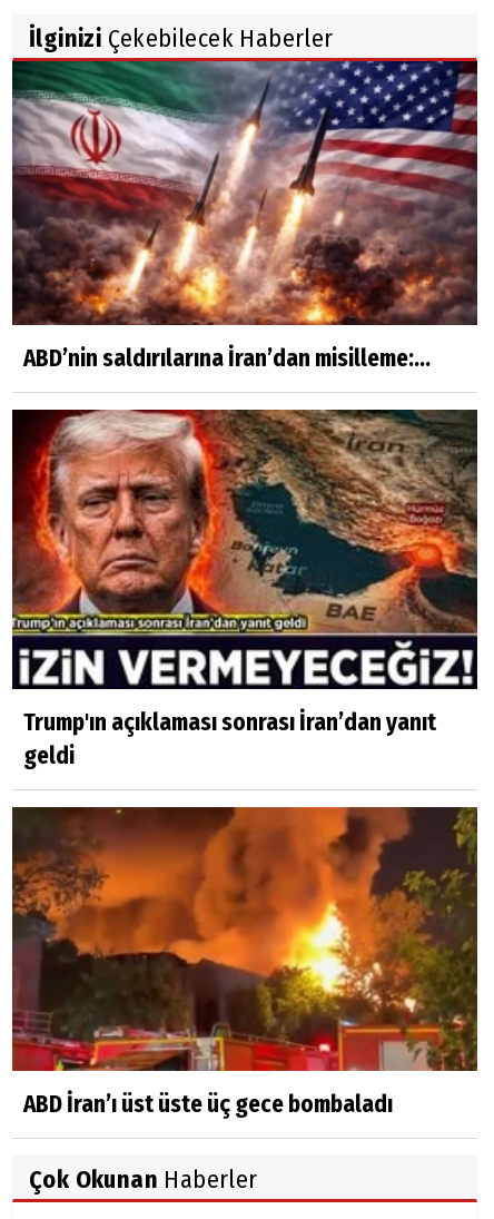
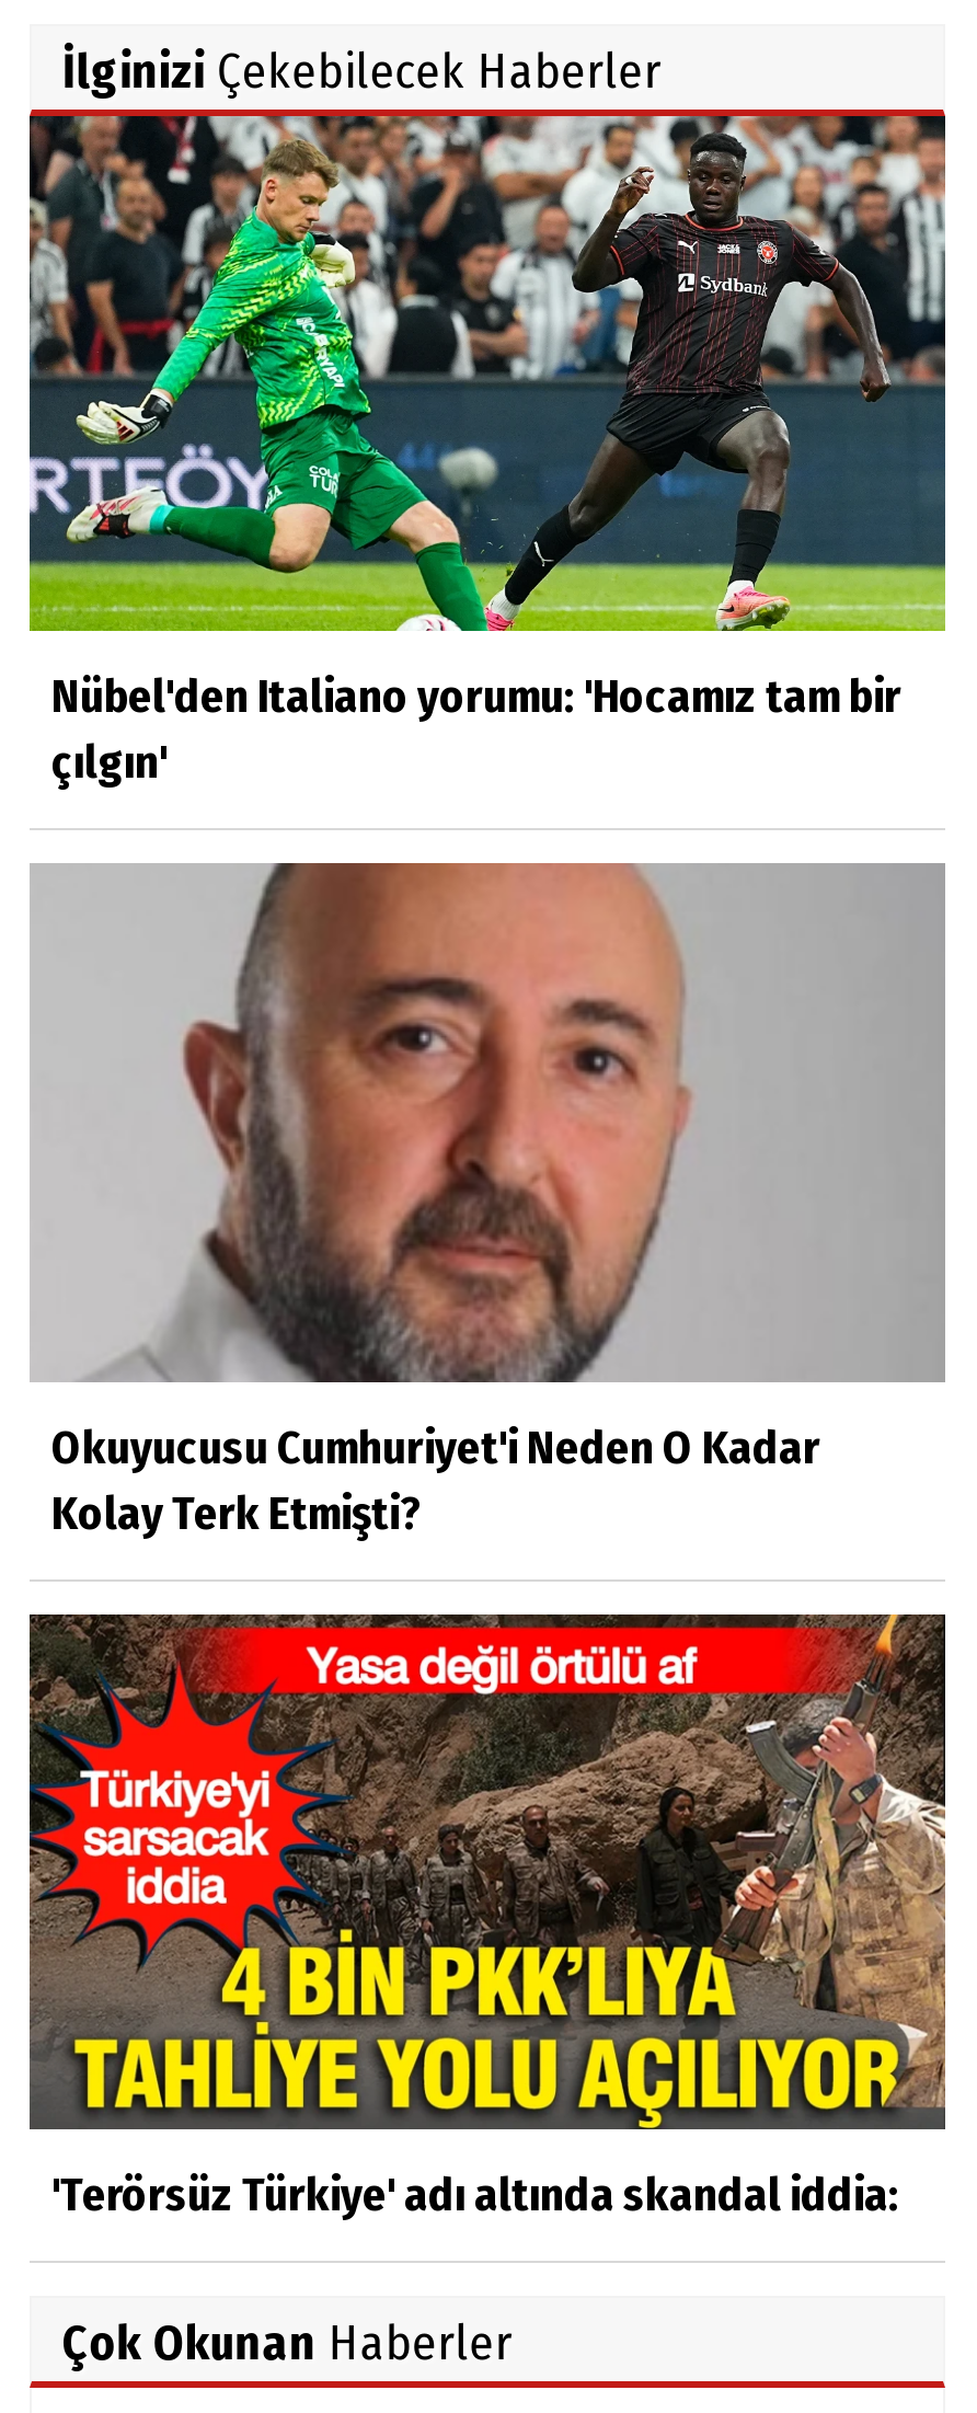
- [image]
- ABD’nin saldırılarına İran’dan misilleme:...
+ [image]
+ Nübel'den Italiano yorumu: 'Hocamız tam bir
+ çılgın'

- [image]
- Trump'ın açıklaması sonrası İran’dan yanıt
- geldi
+ [image]
+ Okuyucusu Cumhuriyet'i Neden O Kadar
+ Kolay Terk Etmişti?

- [image]
- ABD İran’ı üst üste üç gece bombaladı
+ [image]
+ 'Terörsüz Türkiye' adı altında skandal iddia:
